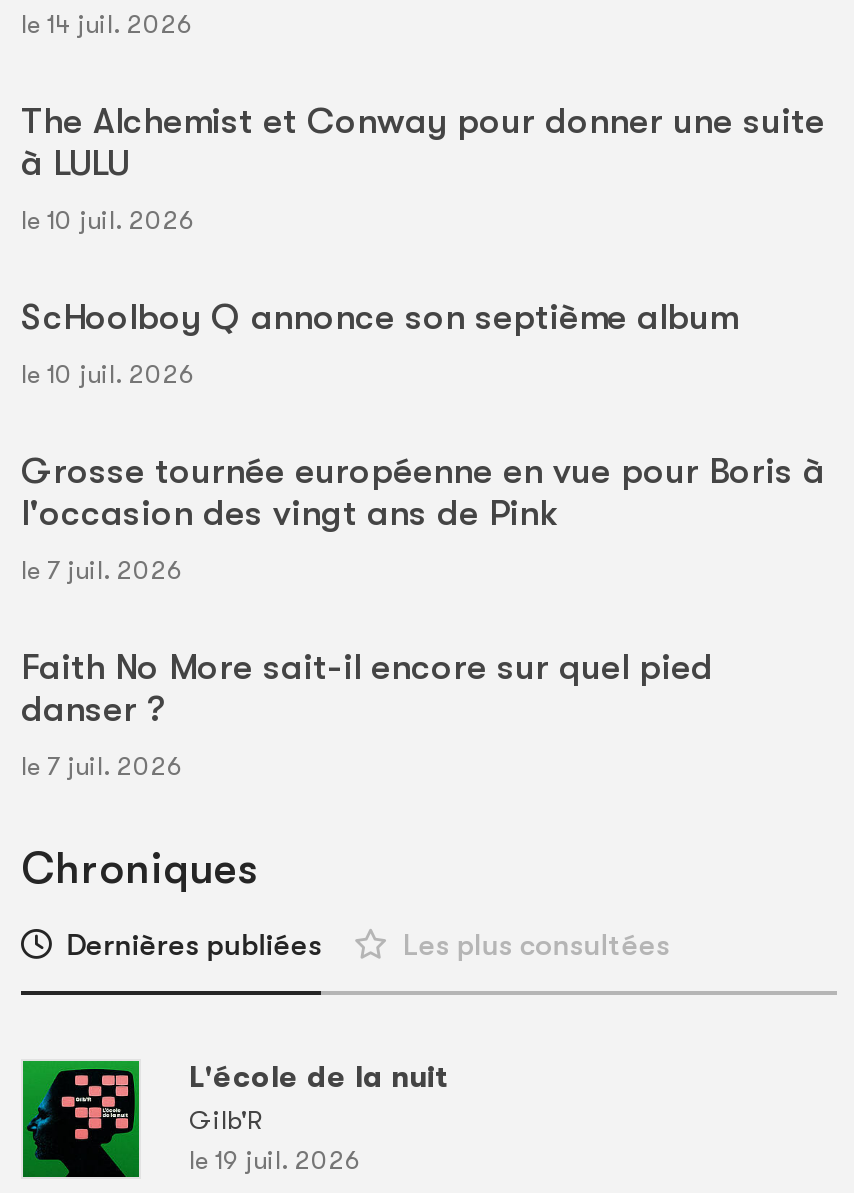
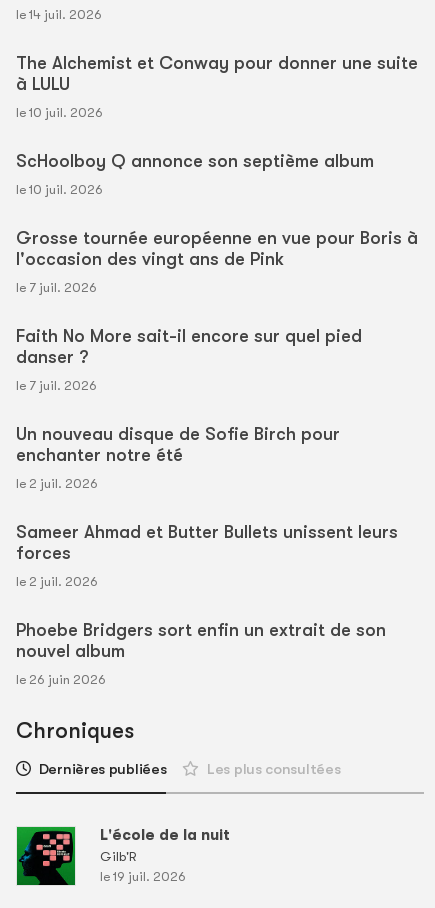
+ Un nouveau disque de Sofie Birch pour
+ enchanter notre été
+ le 2 juil. 2026
+ Sameer Ahmad et Butter Bullets unissent leurs
+ forces
+ le 2 juil. 2026
+ Phoebe Bridgers sort enfin un extrait de son
+ nouvel album
+ le 26 juin 2026
